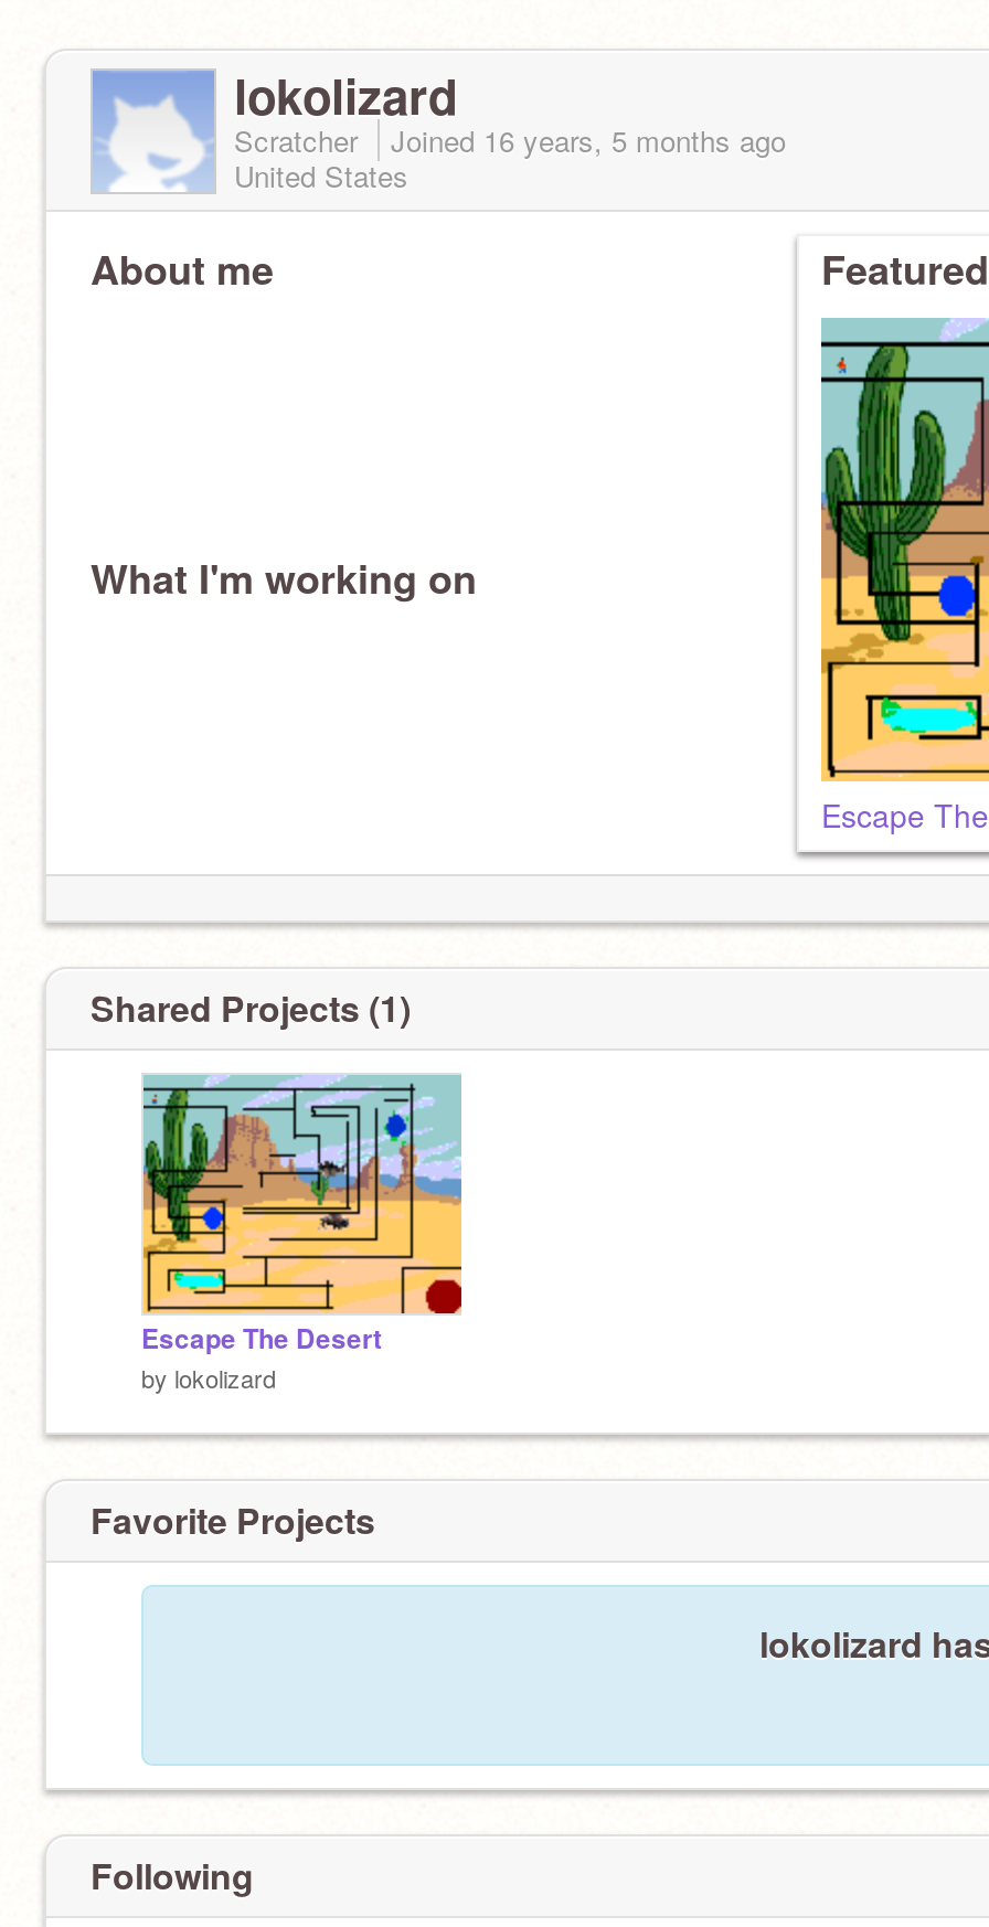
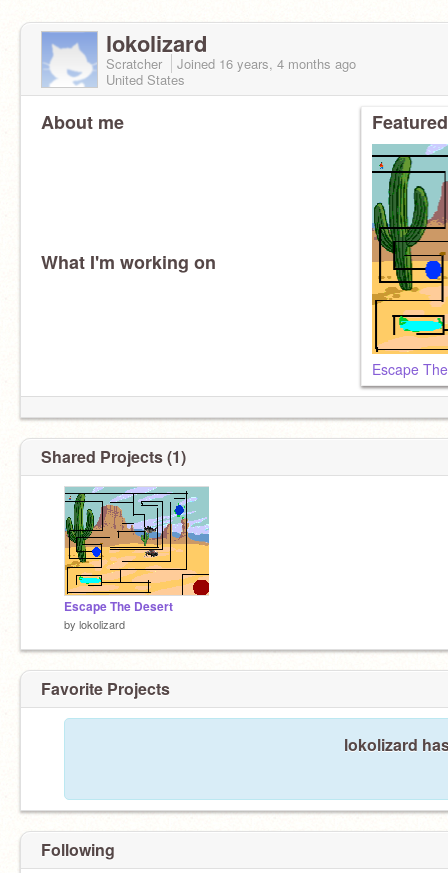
- Scratcher Joined 16 years, 5 months ago
+ Scratcher Joined 16 years, 4 months ago
